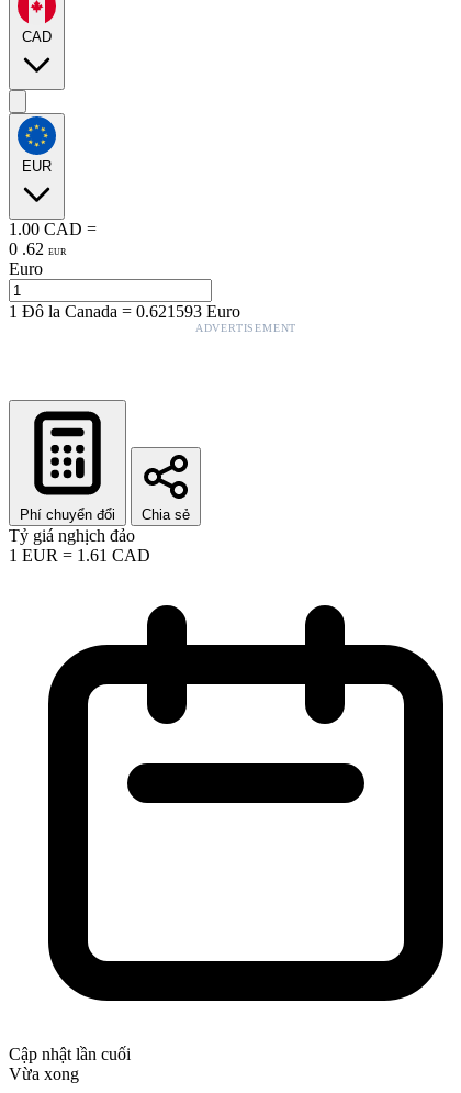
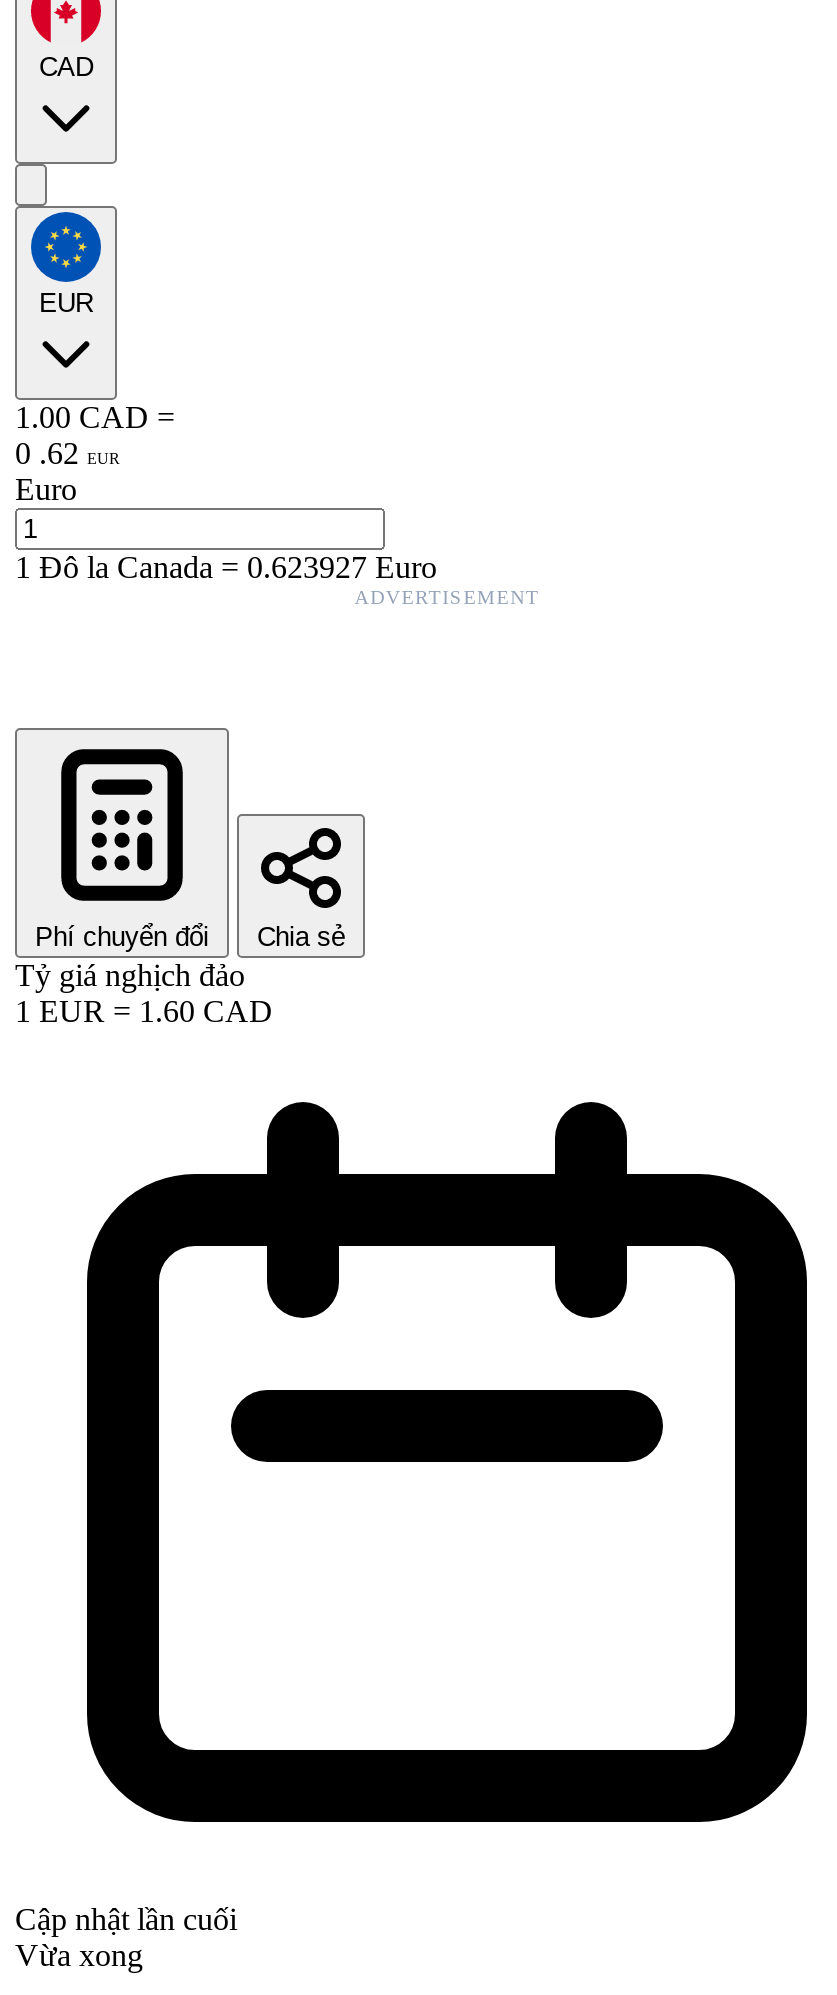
- 1Đô la Canada=0.621593 Euro
+ 1Đô la Canada=0.623927 Euro

- 1 EUR = 1.61 CAD
+ 1 EUR = 1.60 CAD
